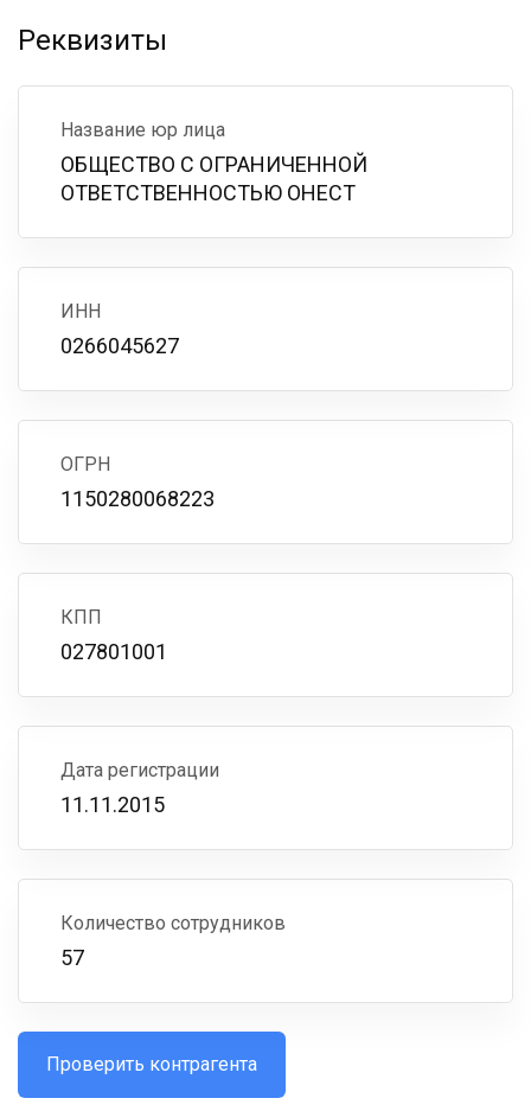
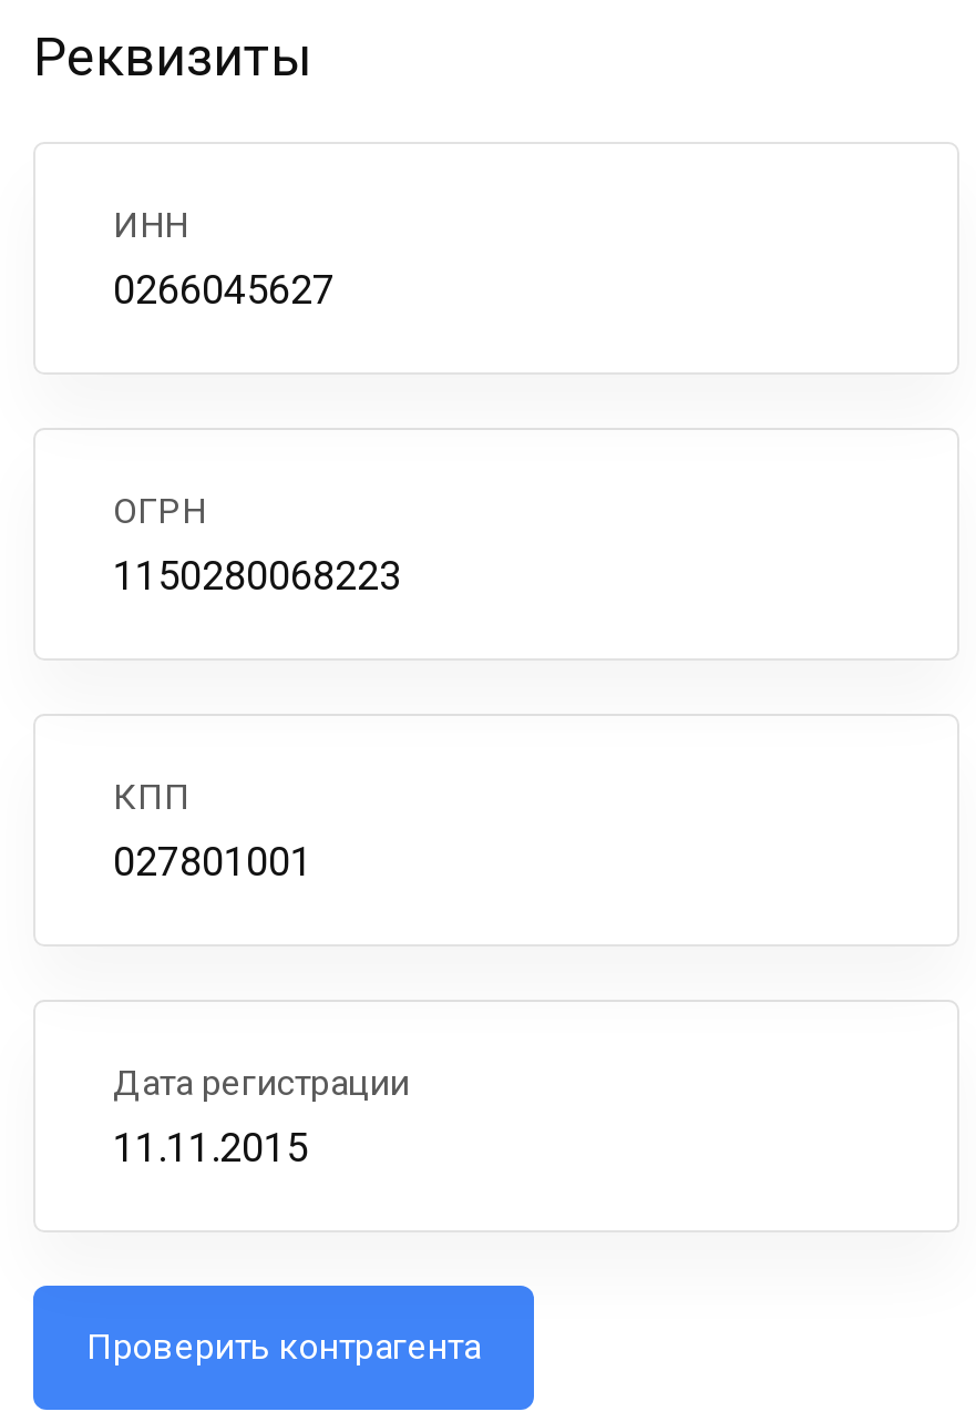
- Название юр лица
- ОБЩЕСТВО С ОГРАНИЧЕННОЙ
- ОТВЕТСТВЕННОСТЬЮ ОНЕСТ

- Количество сотрудников
- 57
